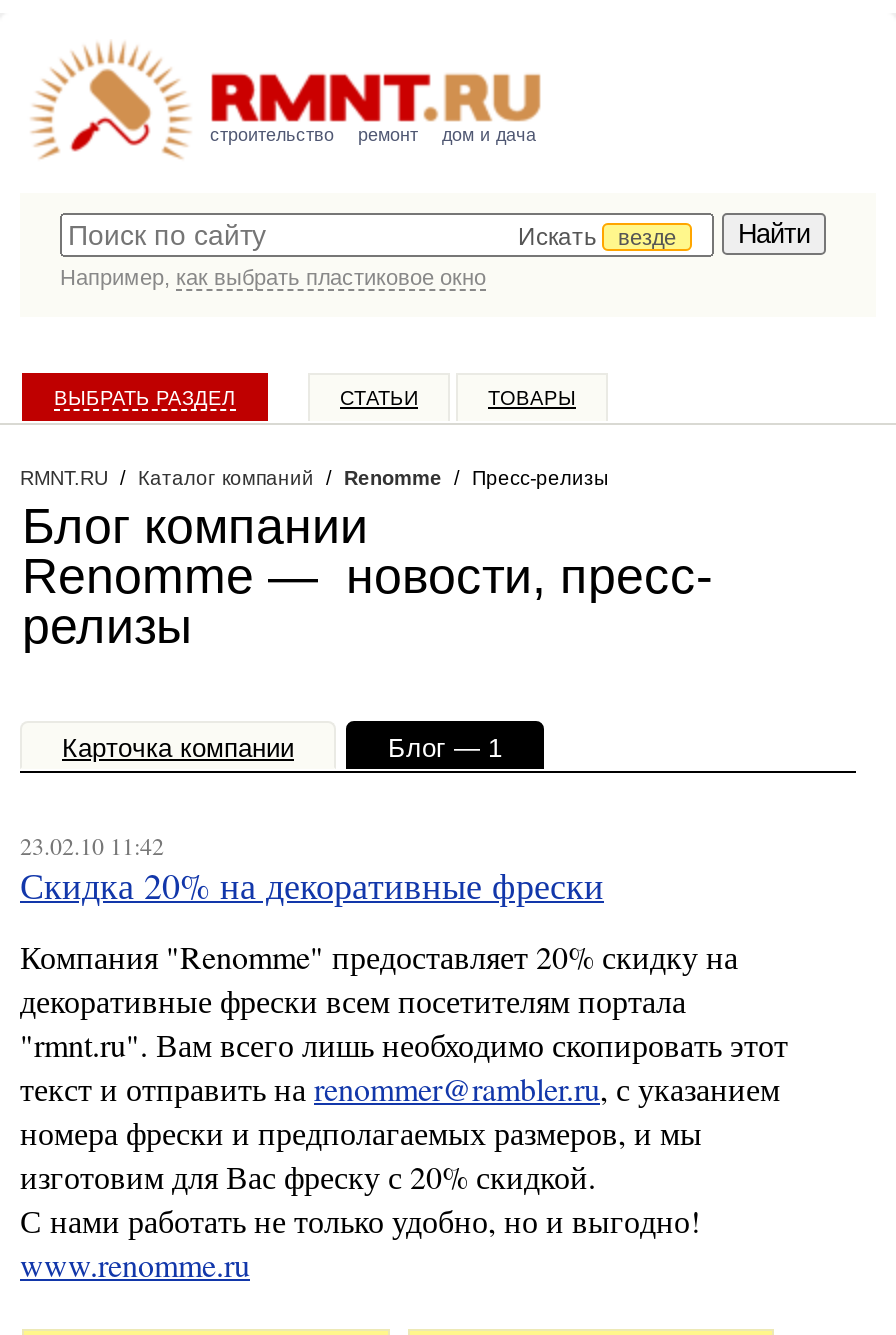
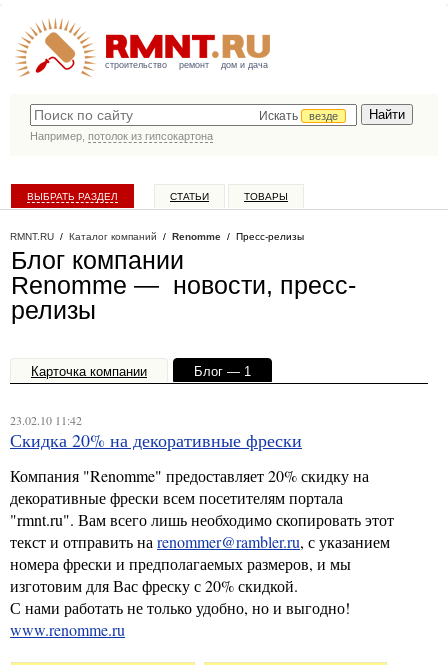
- Например, как выбрать пластиковое окно
+ Например, потолок из гипсокартона
